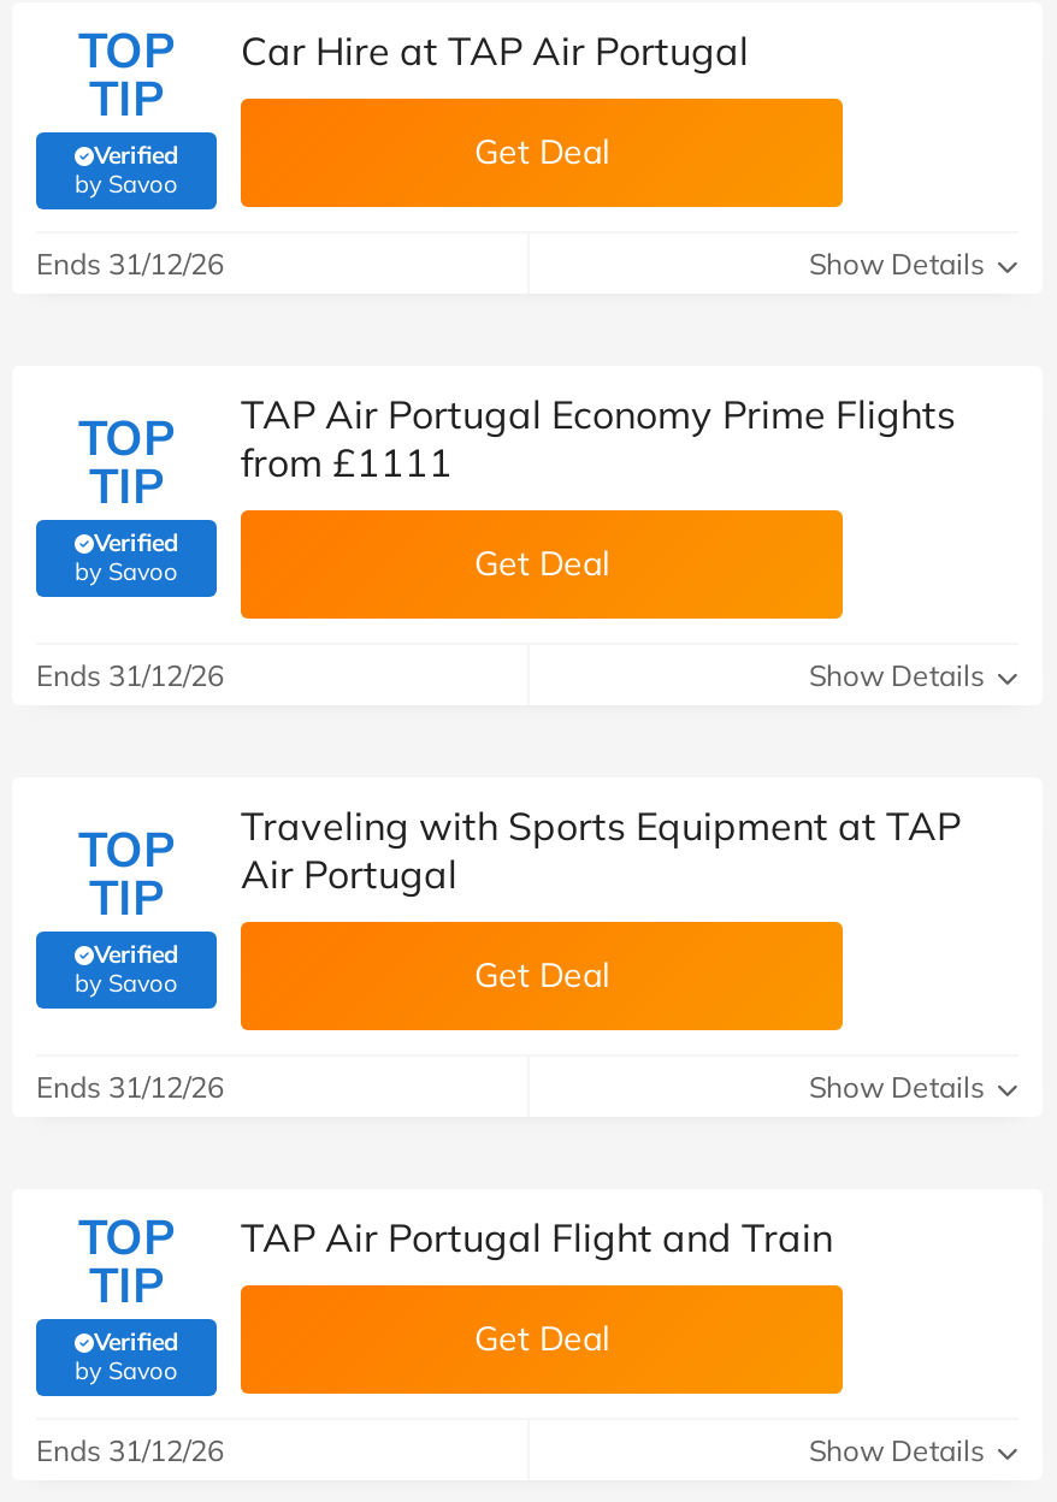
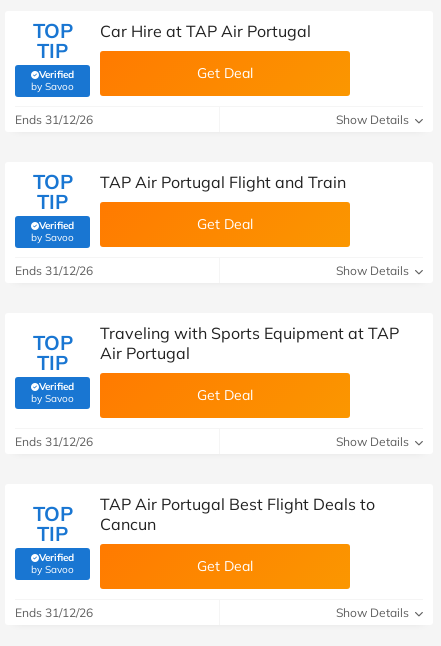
- TAP Air Portugal Economy Prime Flights
- from £1111

moved up: Get Deal | Ends 31/12/26 | Show Details | ... | Ends 31/12/26 | Show Details

+ TAP Air Portugal Best Flight Deals to
+ Cancun

moved up: TAP Air Portugal Flight and Train
